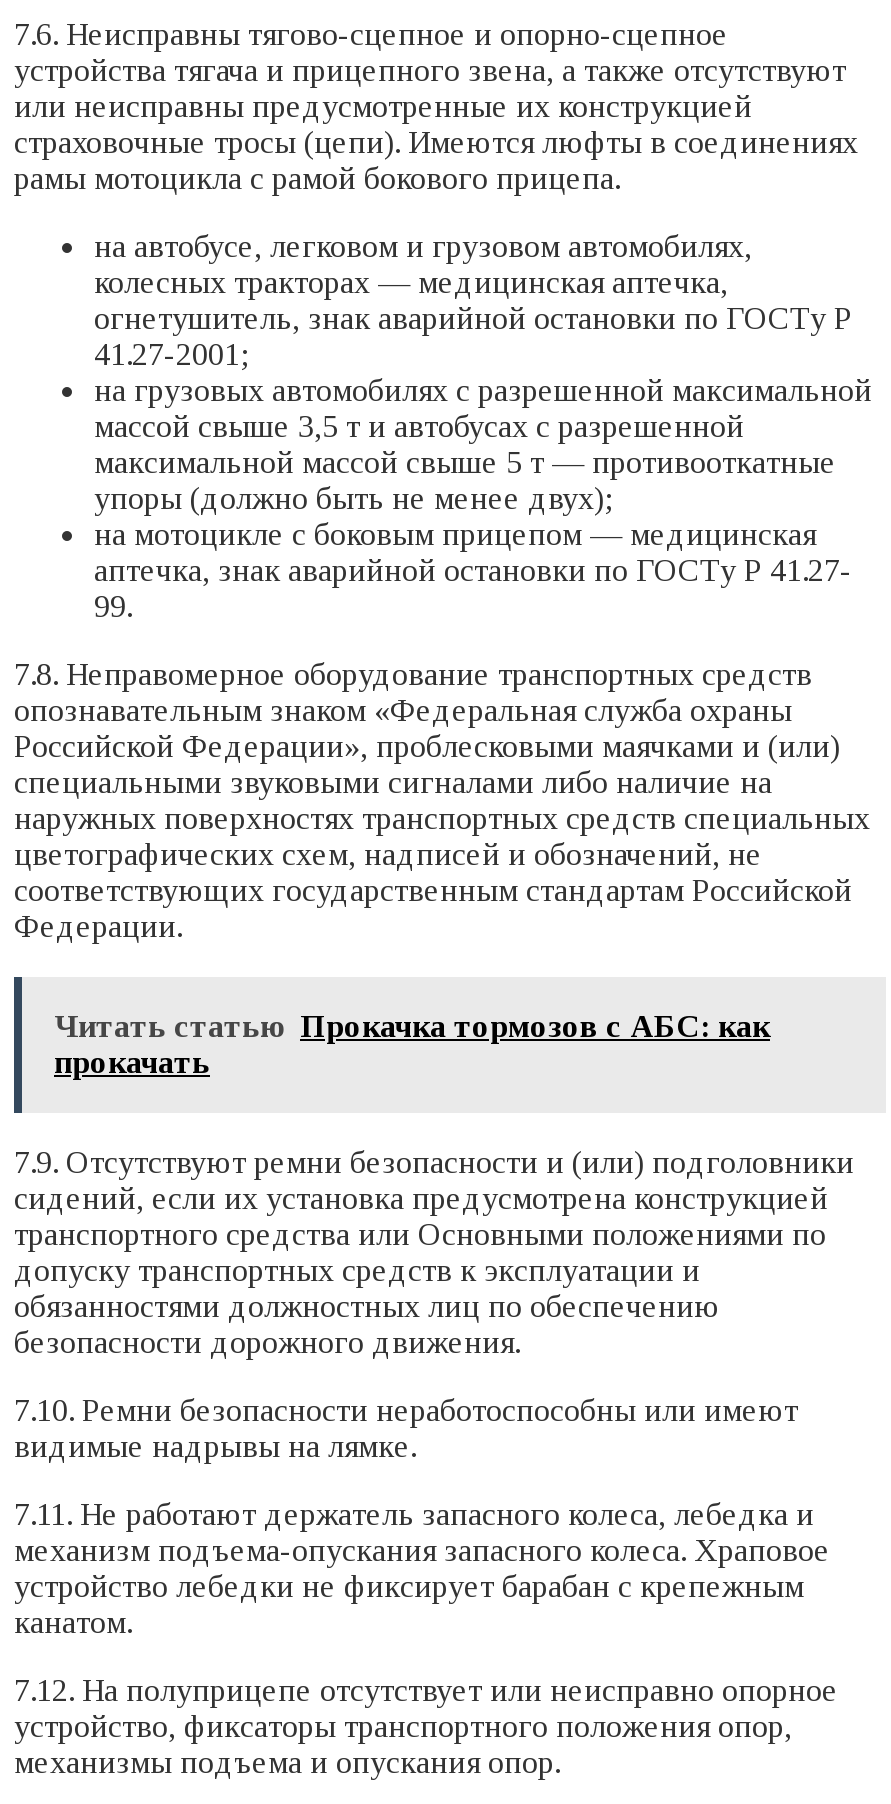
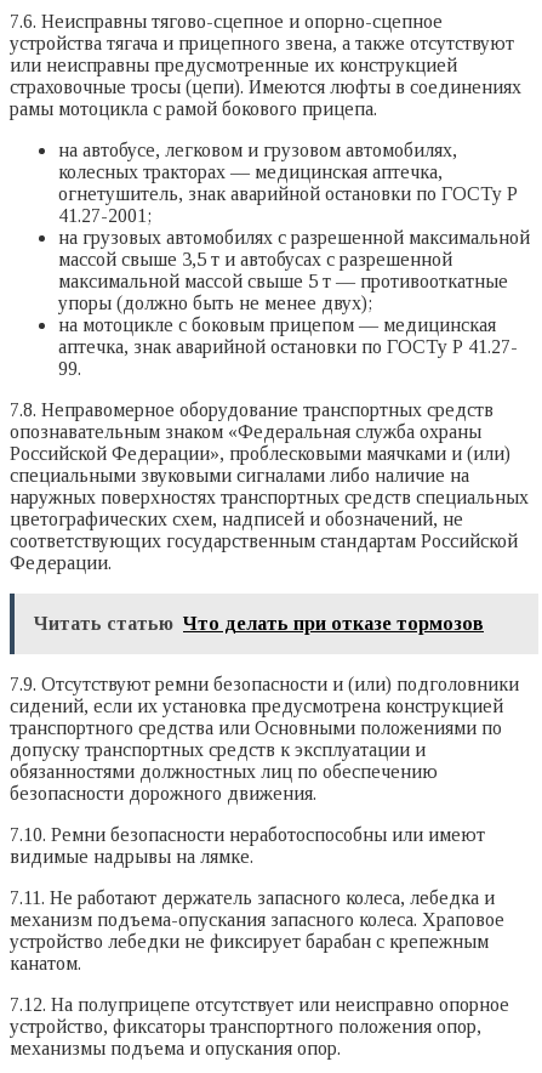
- Читать статью Прокачка тормозов с АБС: как
- прокачать
+ Читать статью Что делать при отказе тормозов
